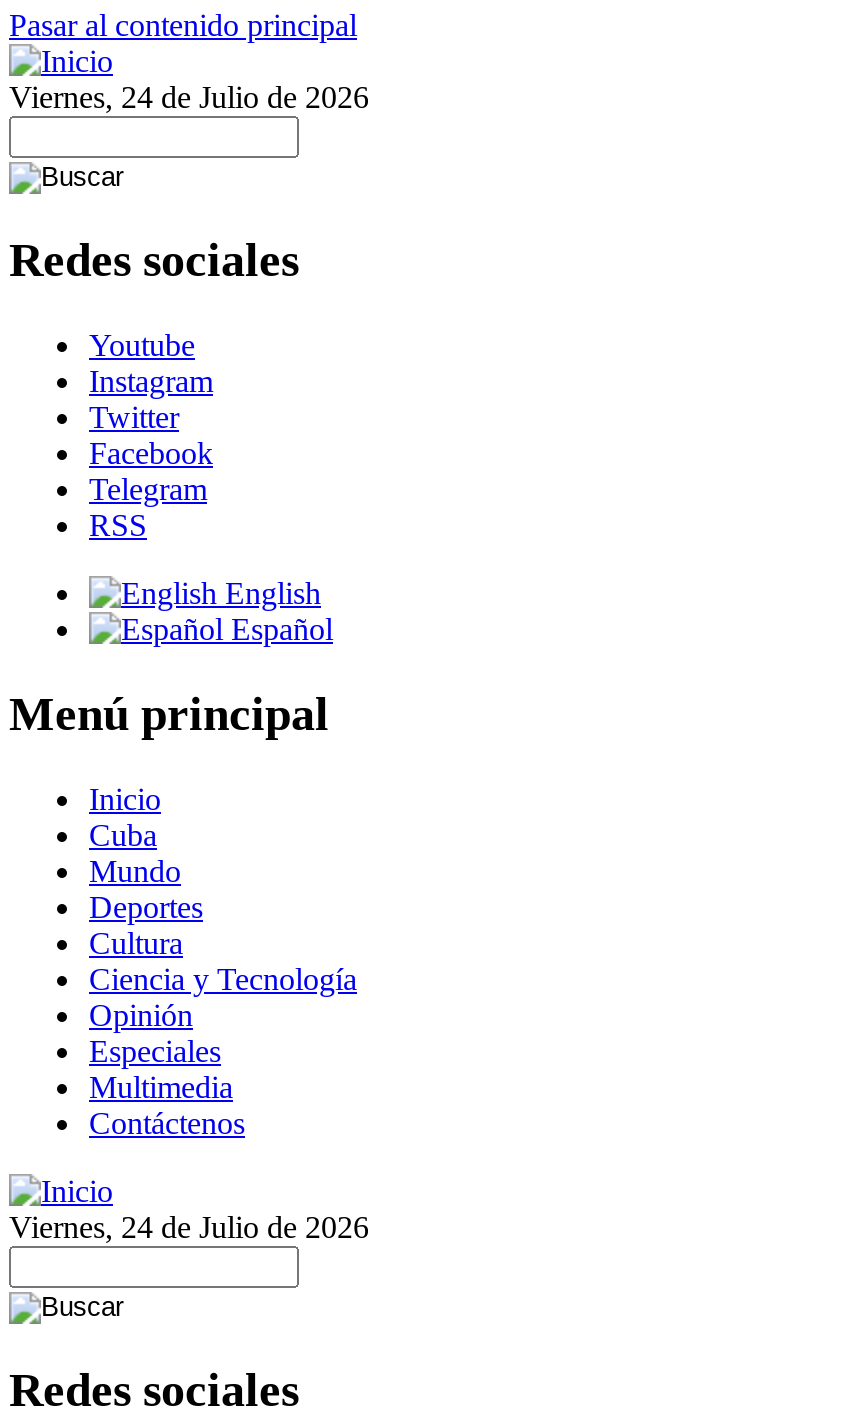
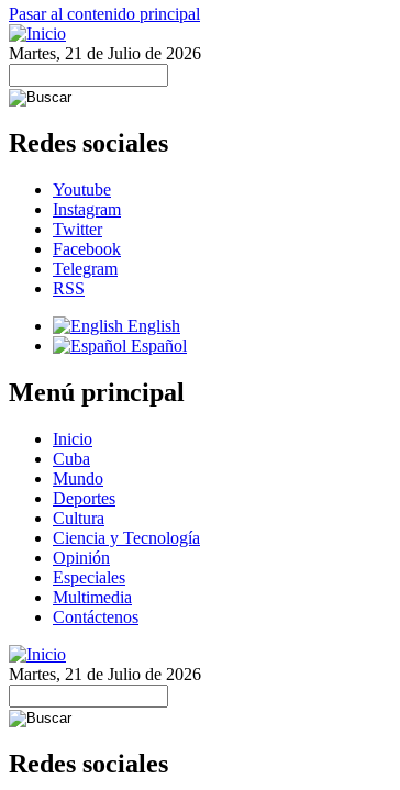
- Viernes, 24 de Julio de 2026
+ Martes, 21 de Julio de 2026

- Viernes, 24 de Julio de 2026
+ Martes, 21 de Julio de 2026
